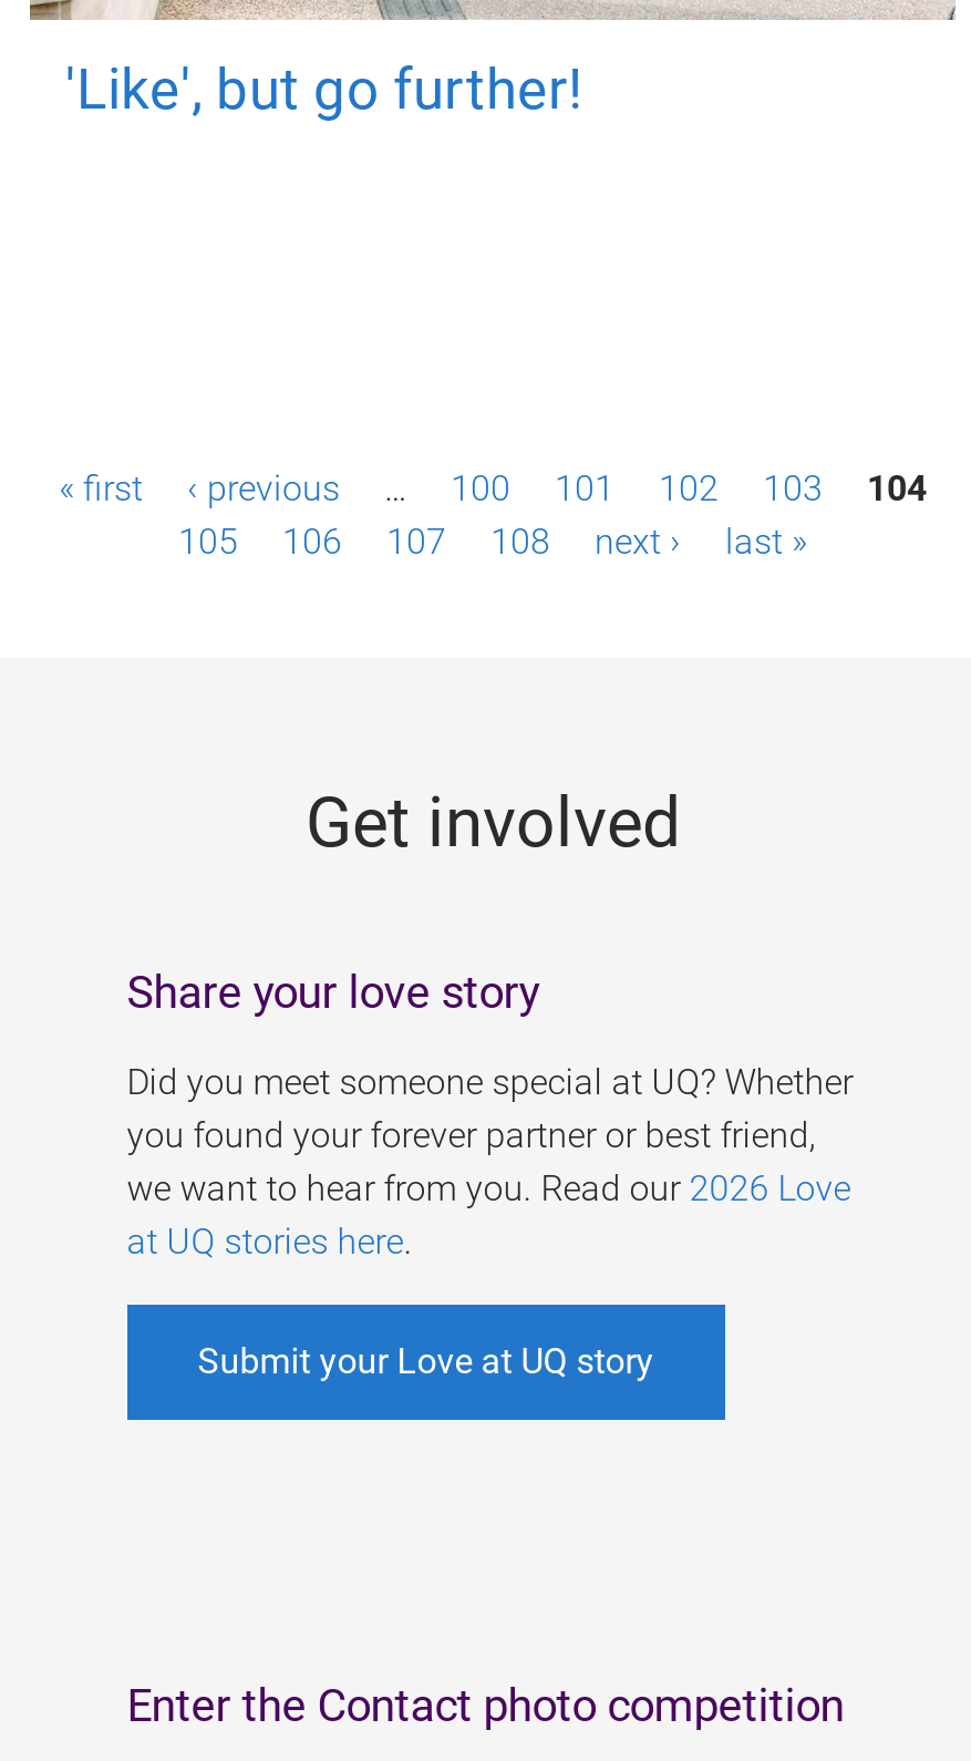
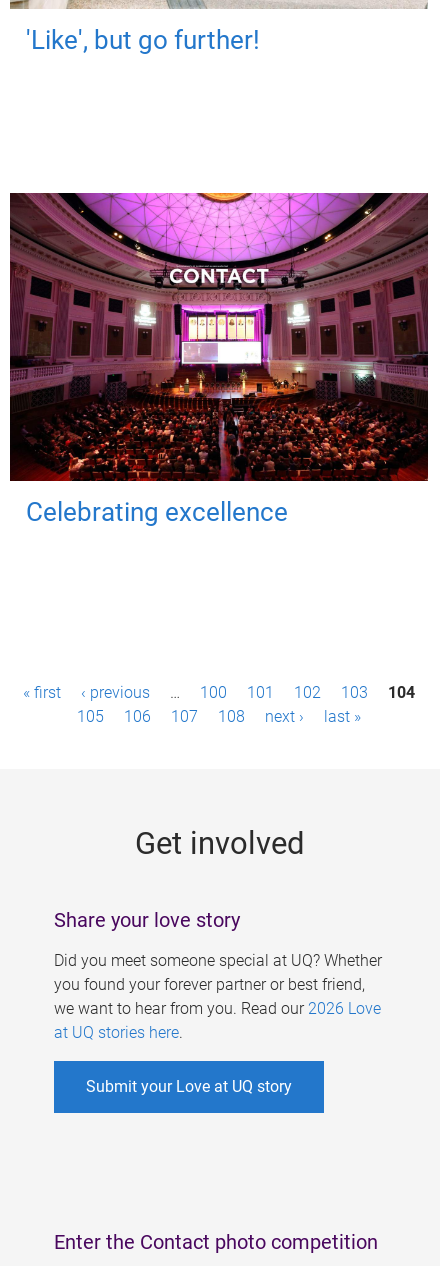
+ [image]
+ Celebrating excellence
